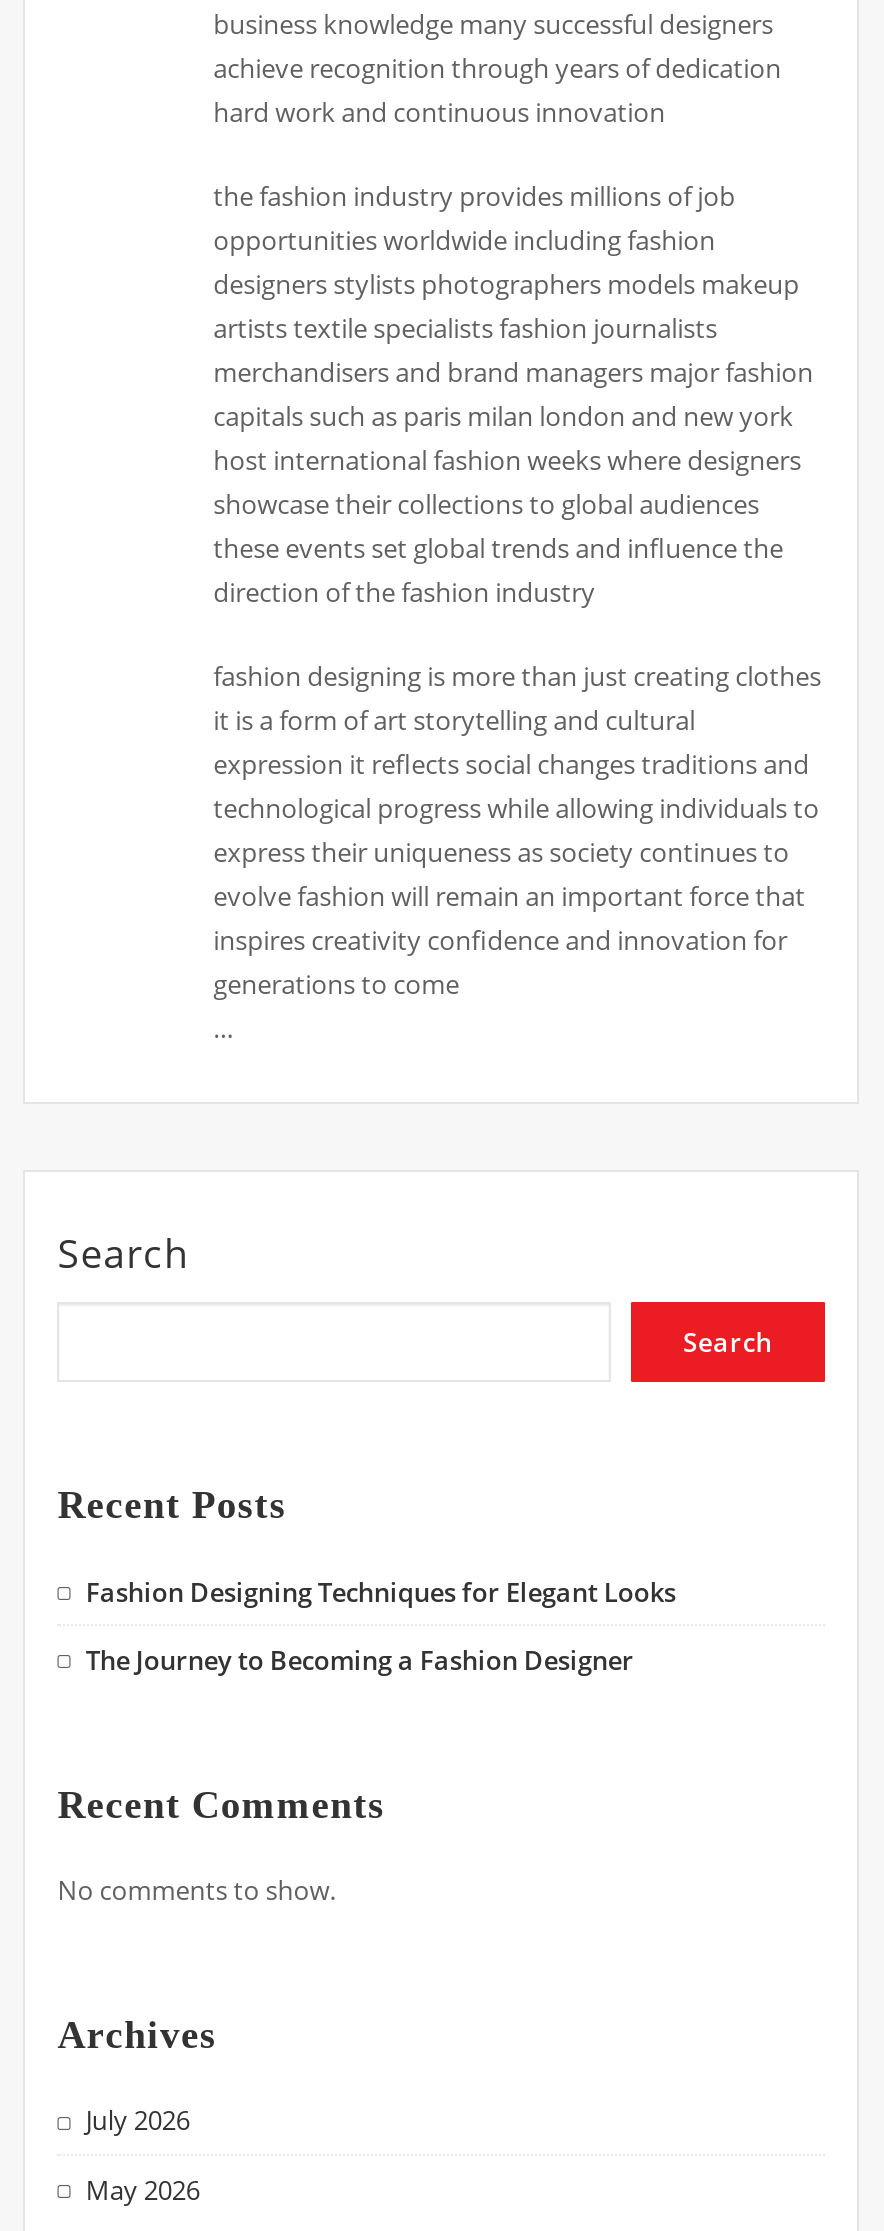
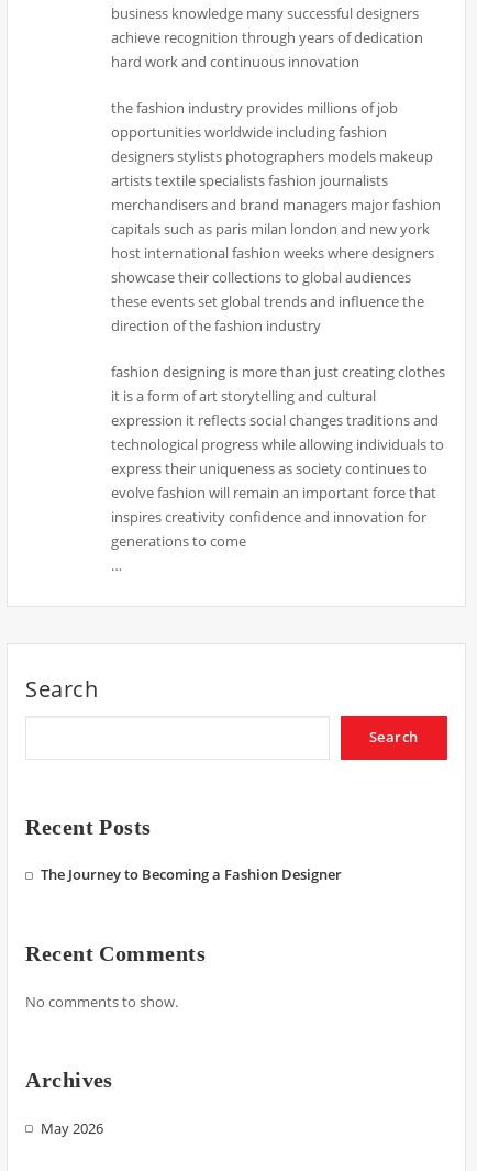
- Fashion Designing Techniques for Elegant Looks

- July 2026
